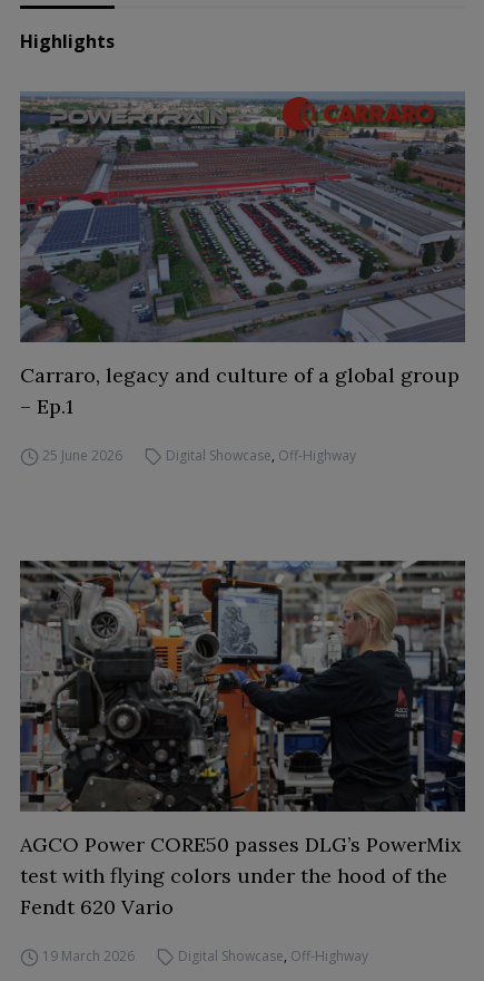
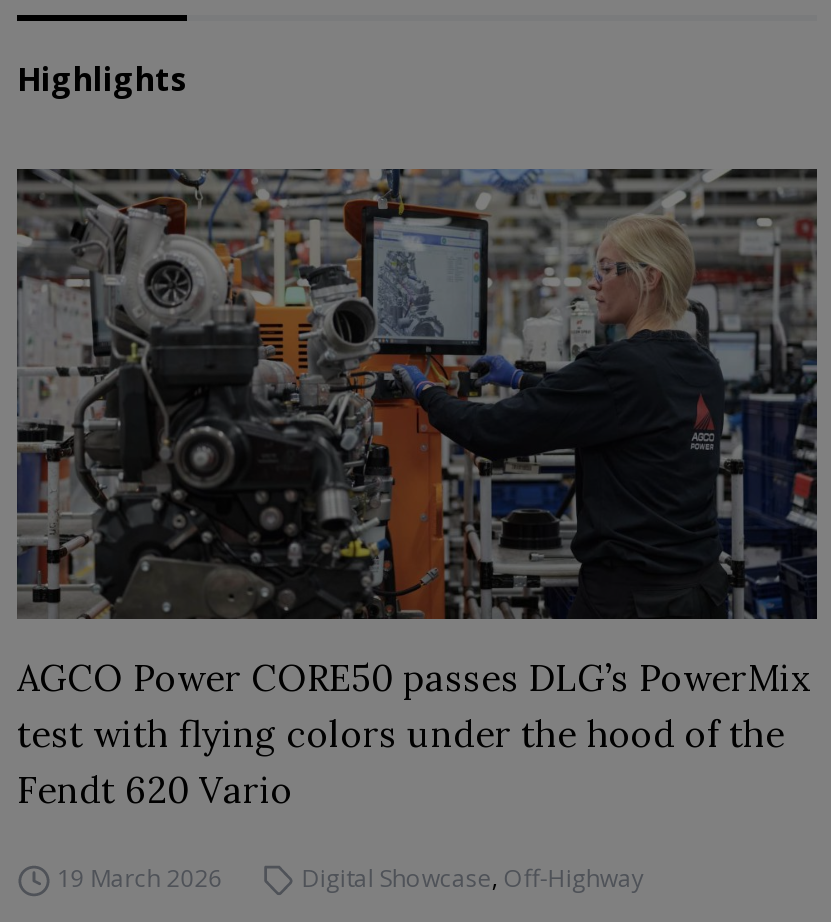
- [image]
- Carraro, legacy and culture of a global group
- – Ep.1
- 25 June 2026
- Digital Showcase, Off-Highway
